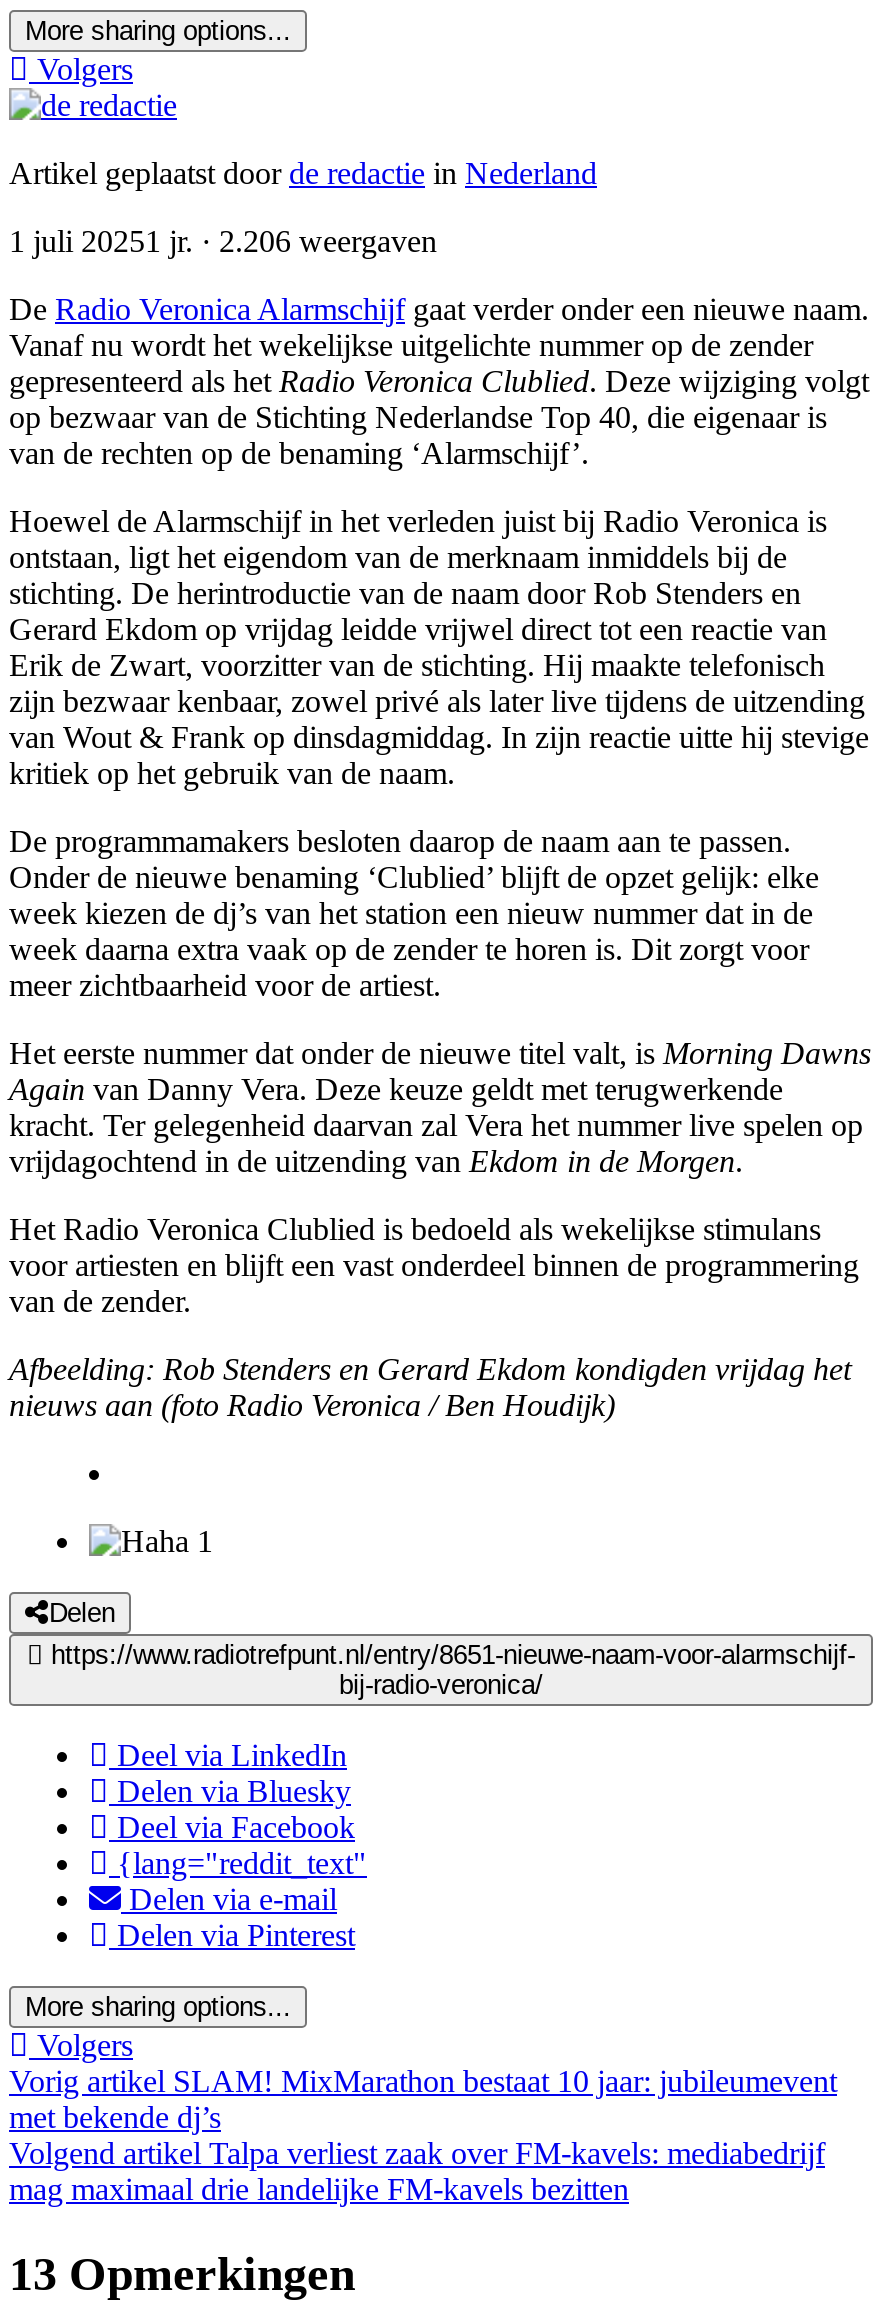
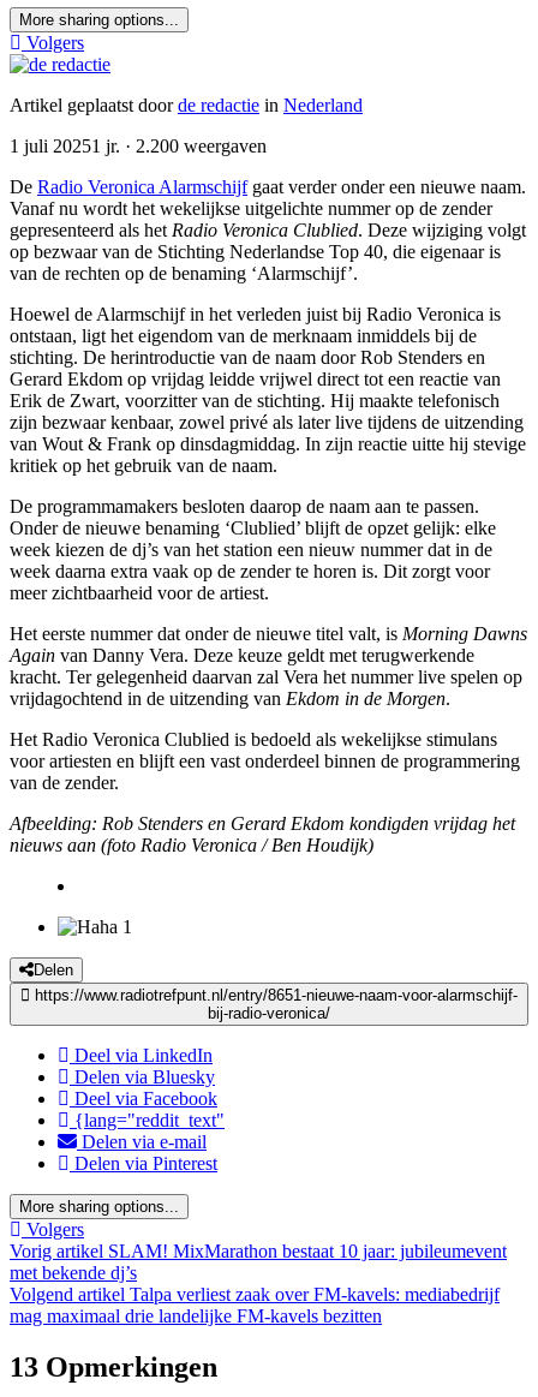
- 1 juli 20251 jr. · 2.206 weergaven
+ 1 juli 20251 jr. · 2.200 weergaven
